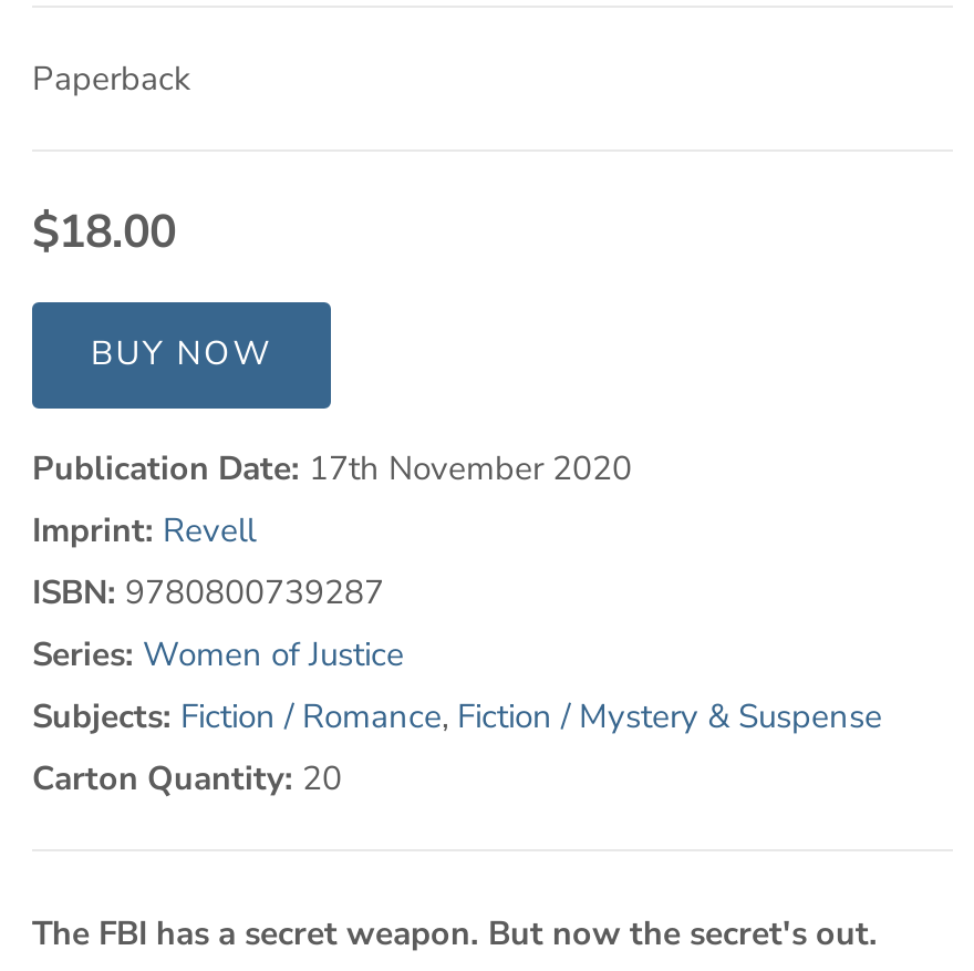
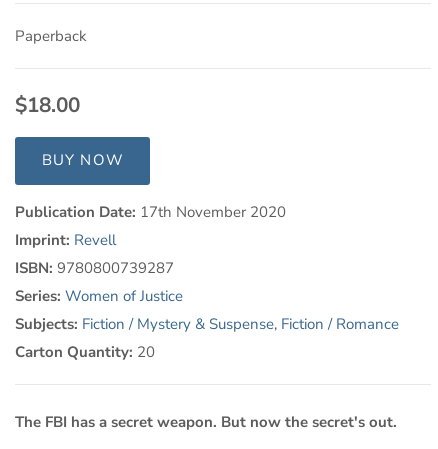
- Subjects: Fiction / Romance, Fiction / Mystery & Suspense
+ Subjects: Fiction / Mystery & Suspense, Fiction / Romance
